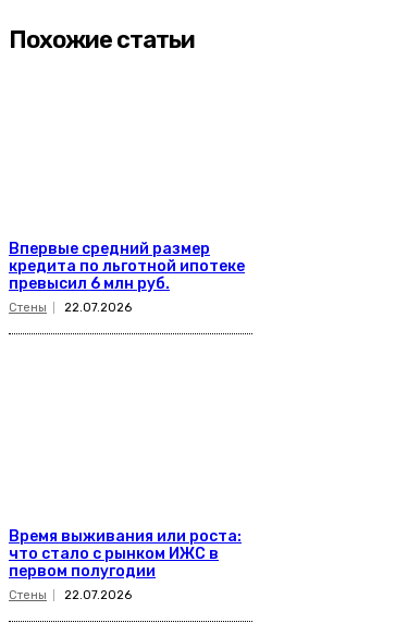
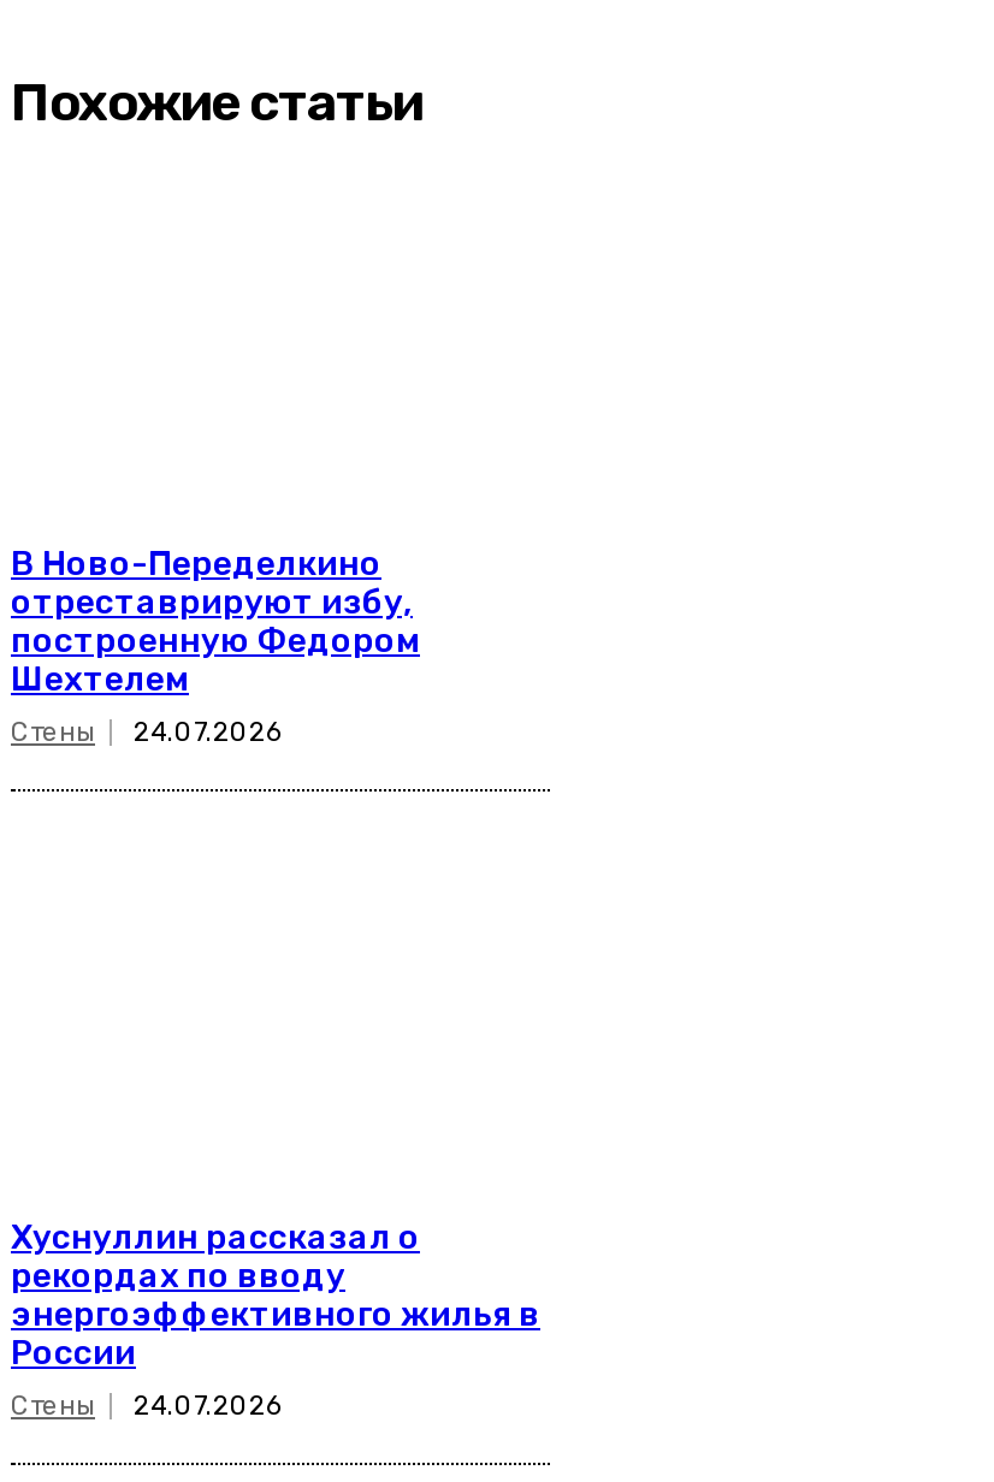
- Впервые средний размер
- кредита по льготной ипотеке
- превысил 6 млн руб.
+ В Ново-Переделкино
+ отреставрируют избу,
+ построенную Федором
+ Шехтелем

- Стены 22.07.2026
+ Стены 24.07.2026

- Время выживания или роста:
- что стало с рынком ИЖС в
- первом полугодии
+ Хуснуллин рассказал о
+ рекордах по вводу
+ энергоэффективного жилья в
+ России

- Стены 22.07.2026
+ Стены 24.07.2026
